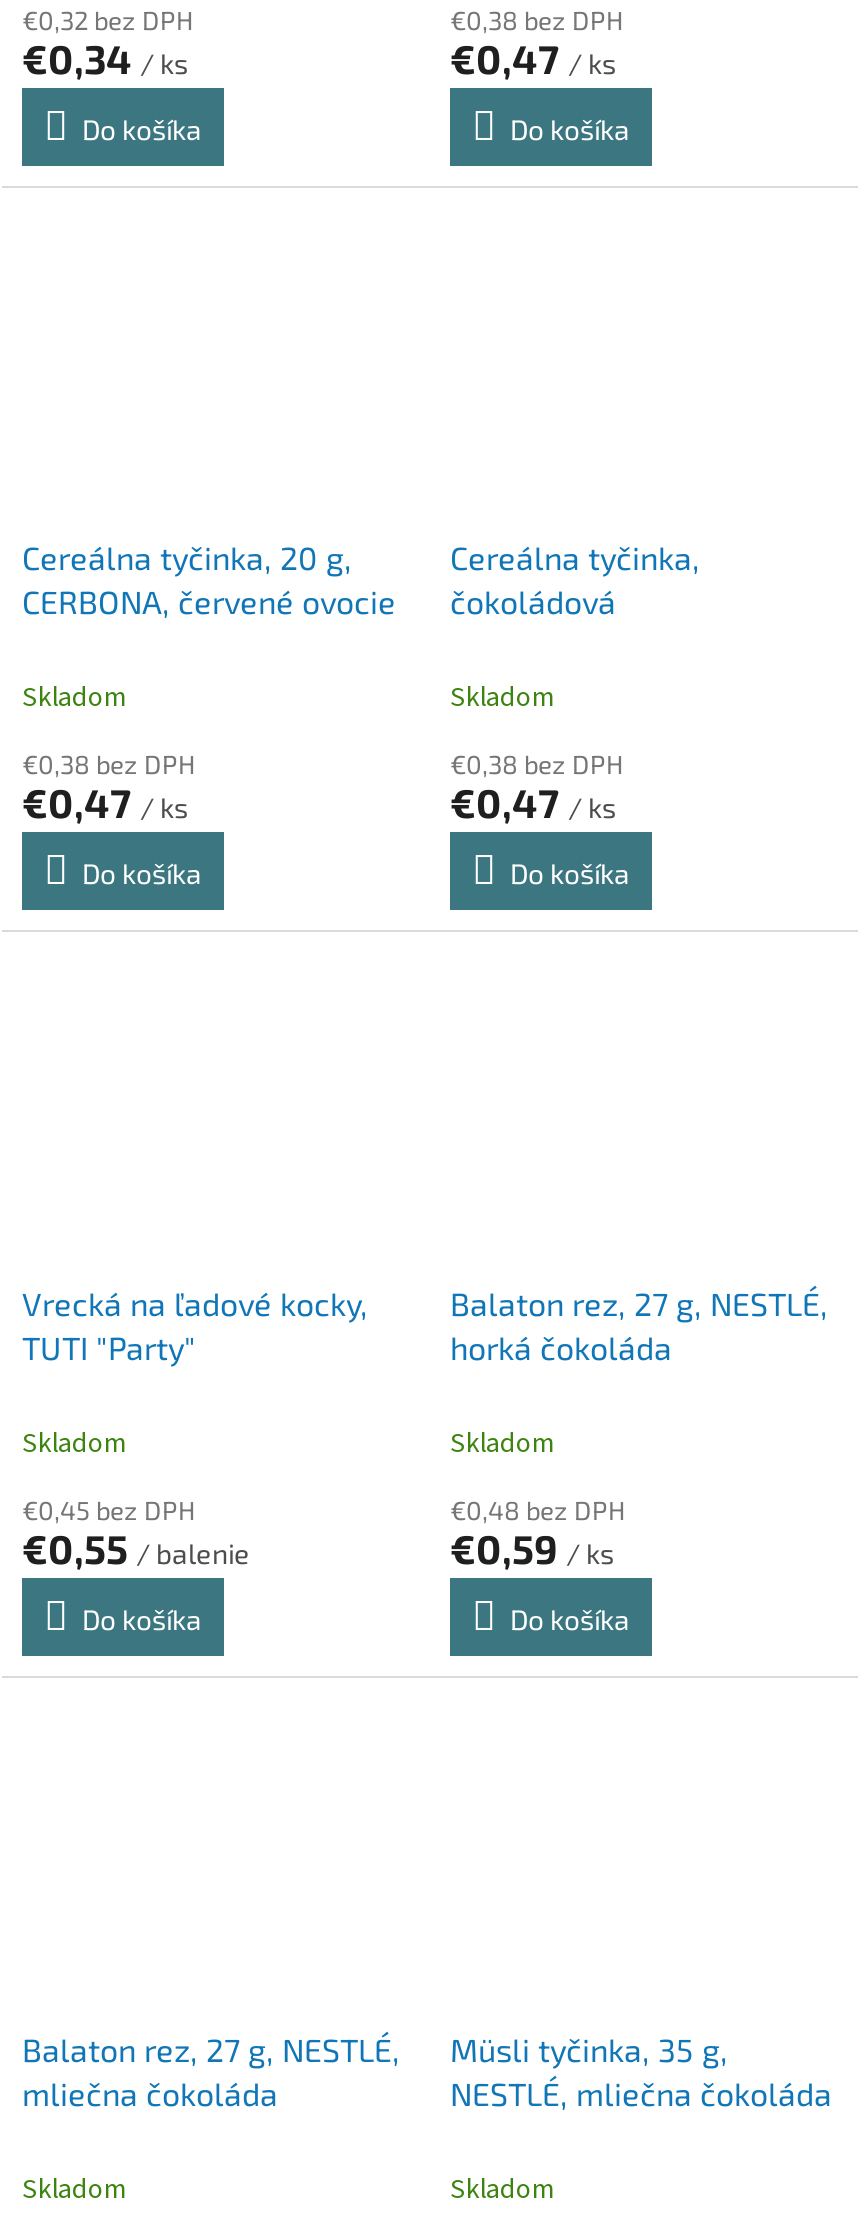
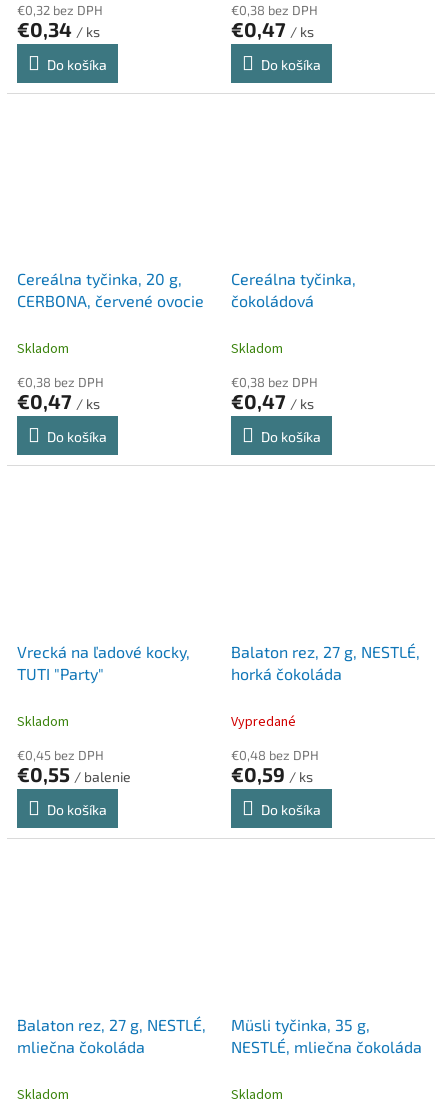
- Skladom
+ Vypredané
